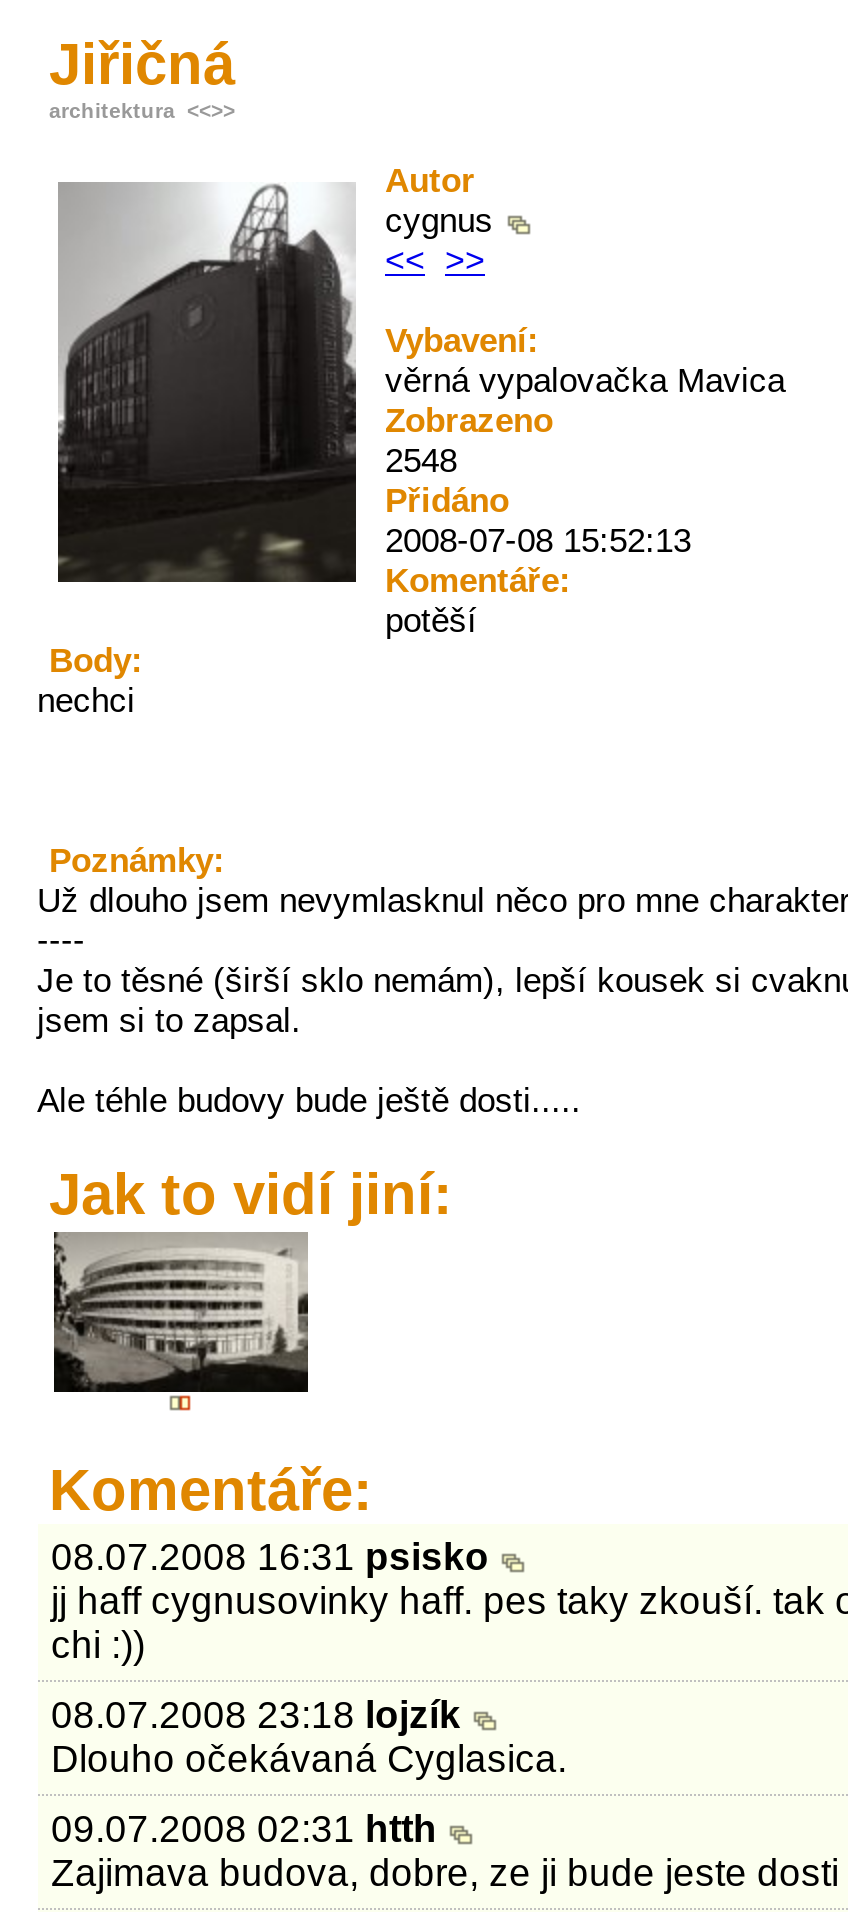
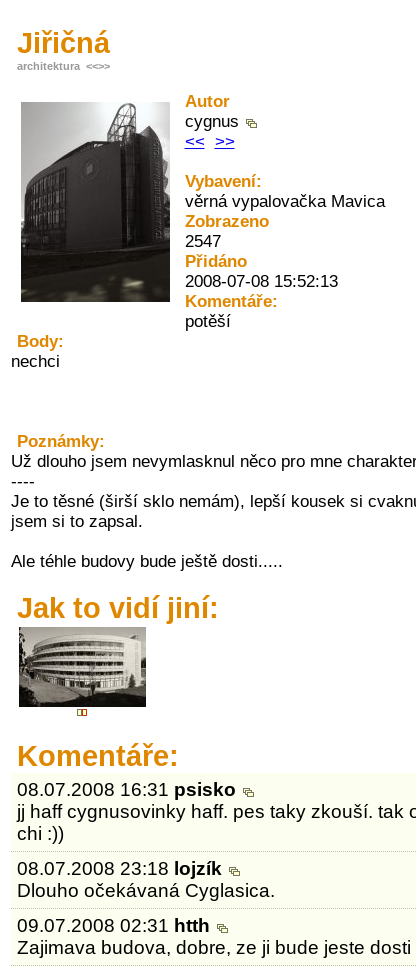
- 2548
+ 2547
